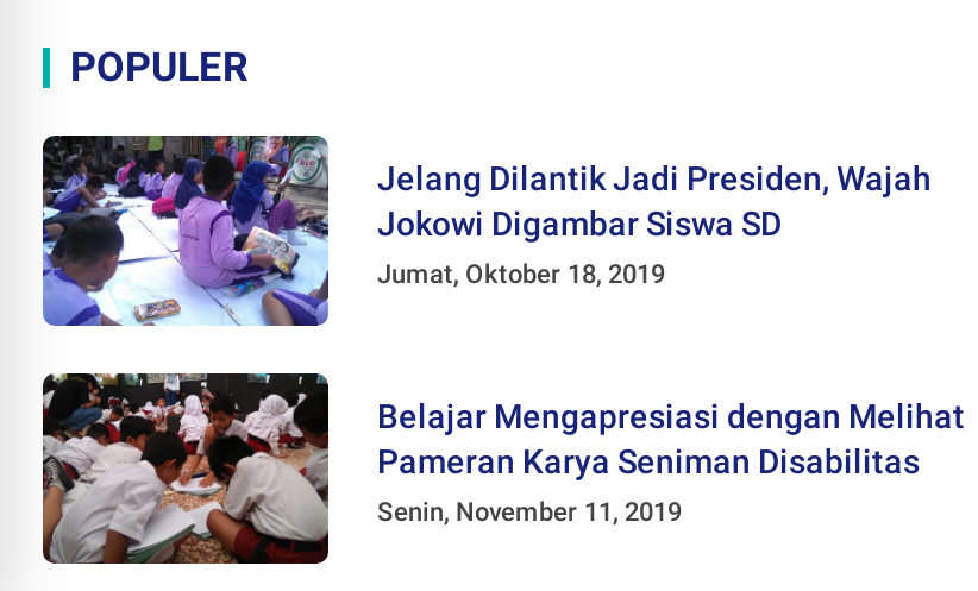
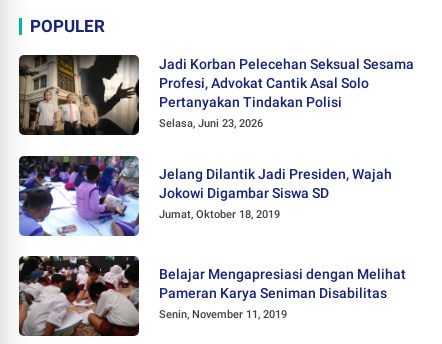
+ [image]
+ Jadi Korban Pelecehan Seksual Sesama
+ Profesi, Advokat Cantik Asal Solo
+ Pertanyakan Tindakan Polisi
+ Selasa, Juni 23, 2026
